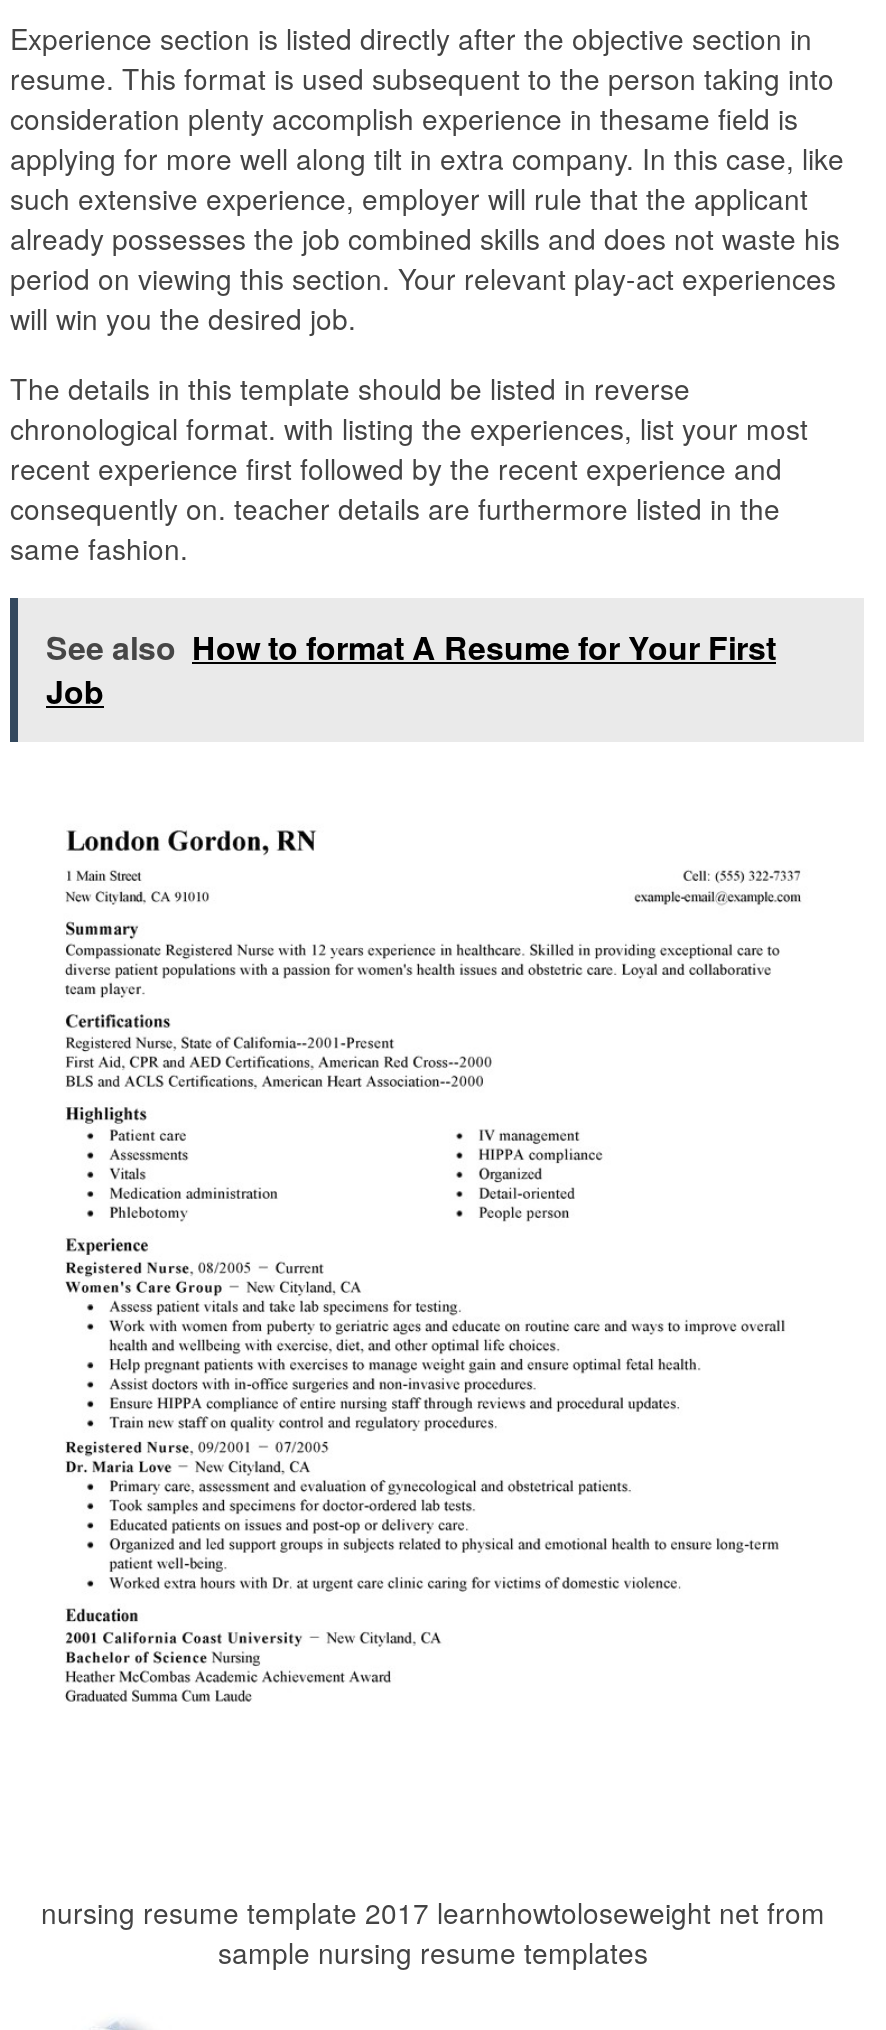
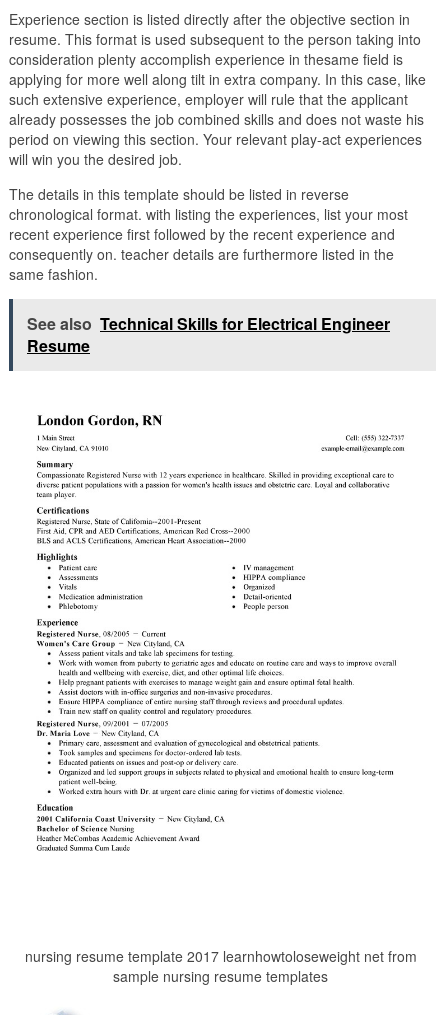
- See also How to format A Resume for Your First
- Job
+ See also Technical Skills for Electrical Engineer
+ Resume
